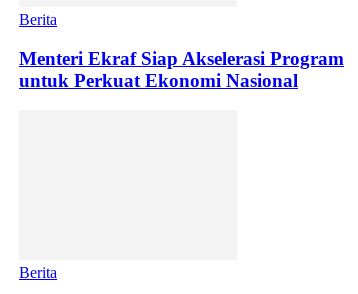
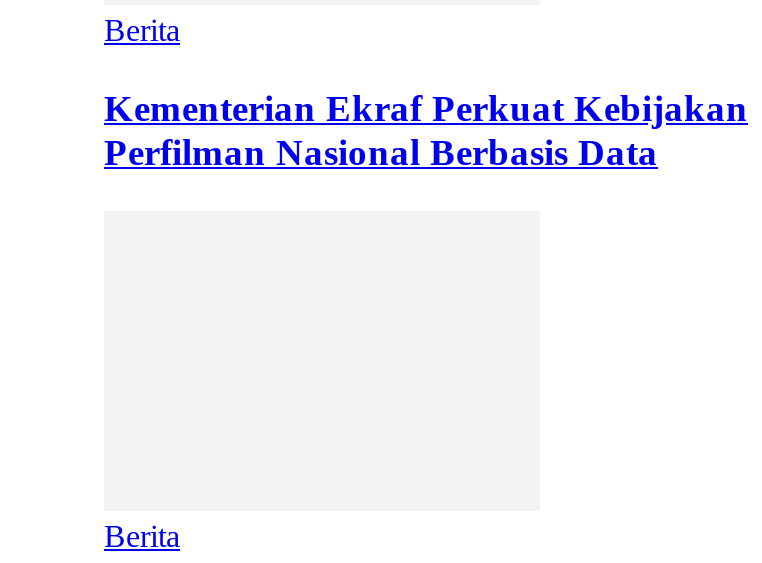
- Menteri Ekraf Siap Akselerasi Program
- untuk Perkuat Ekonomi Nasional
+ Kementerian Ekraf Perkuat Kebijakan
+ Perfilman Nasional Berbasis Data
